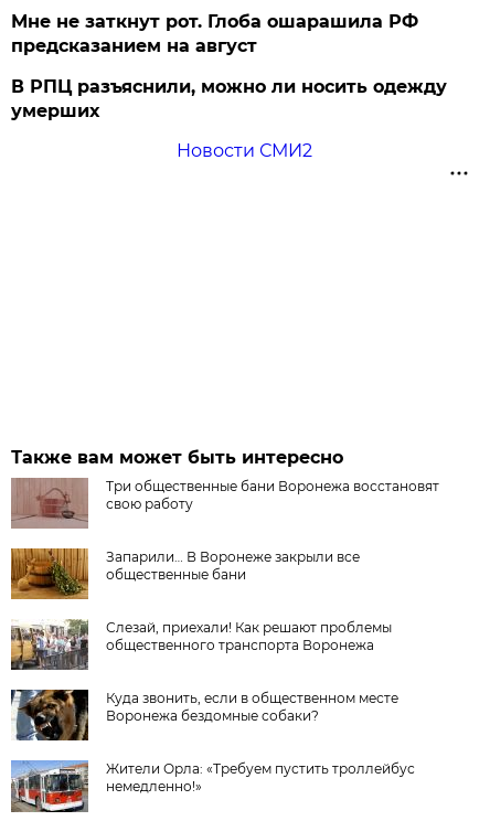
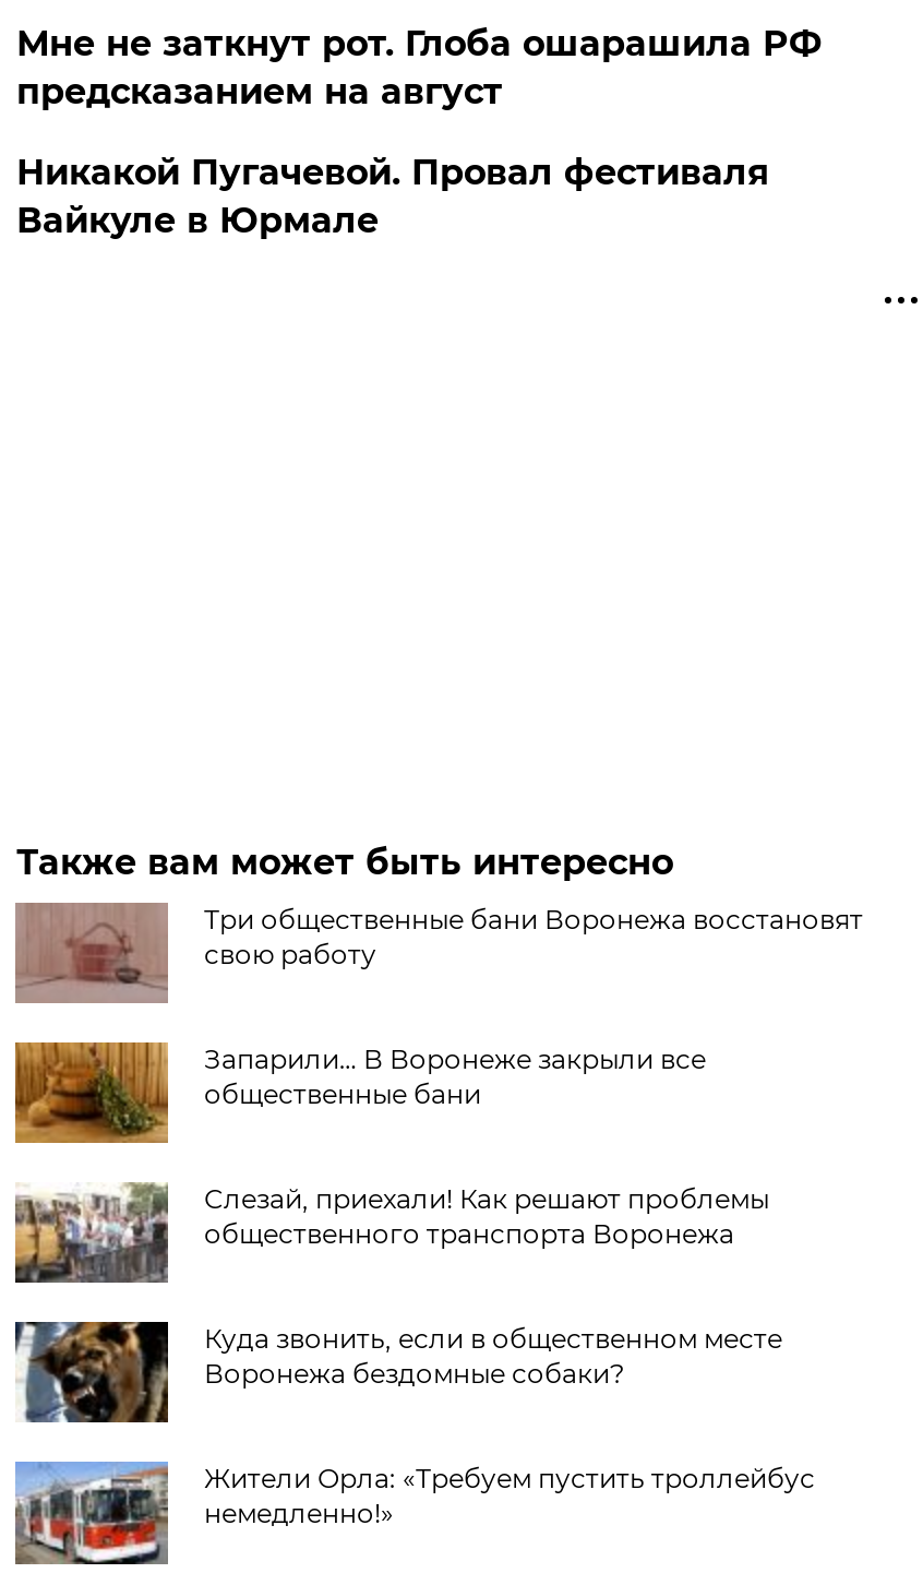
- В РПЦ разъяснили, можно ли носить одежду
- умерших
- Новости СМИ2
+ Никакой Пугачевой. Провал фестиваля
+ Вайкуле в Юрмале
